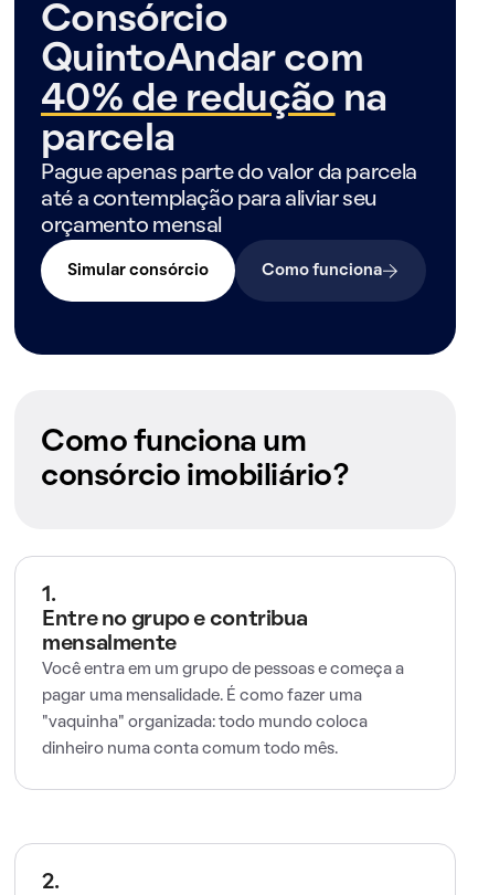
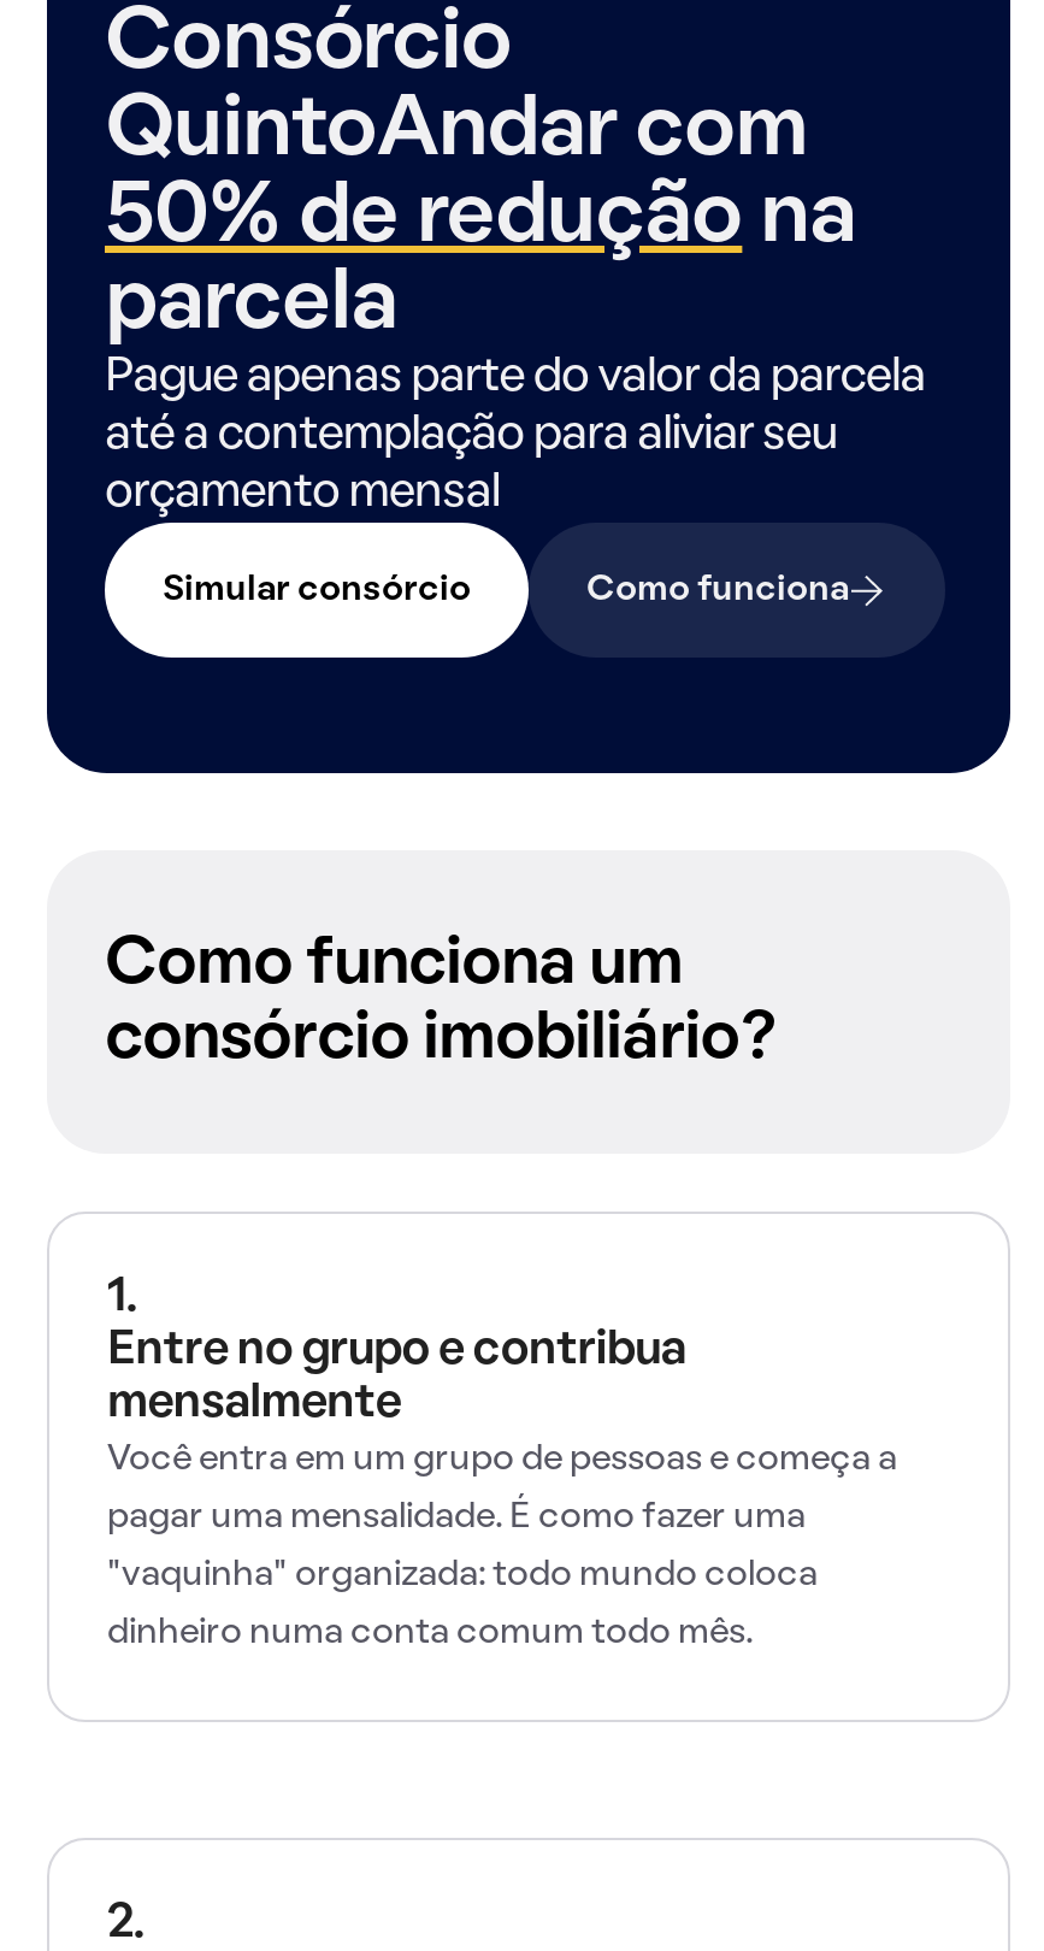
- 40% de redução na
+ 50% de redução na
